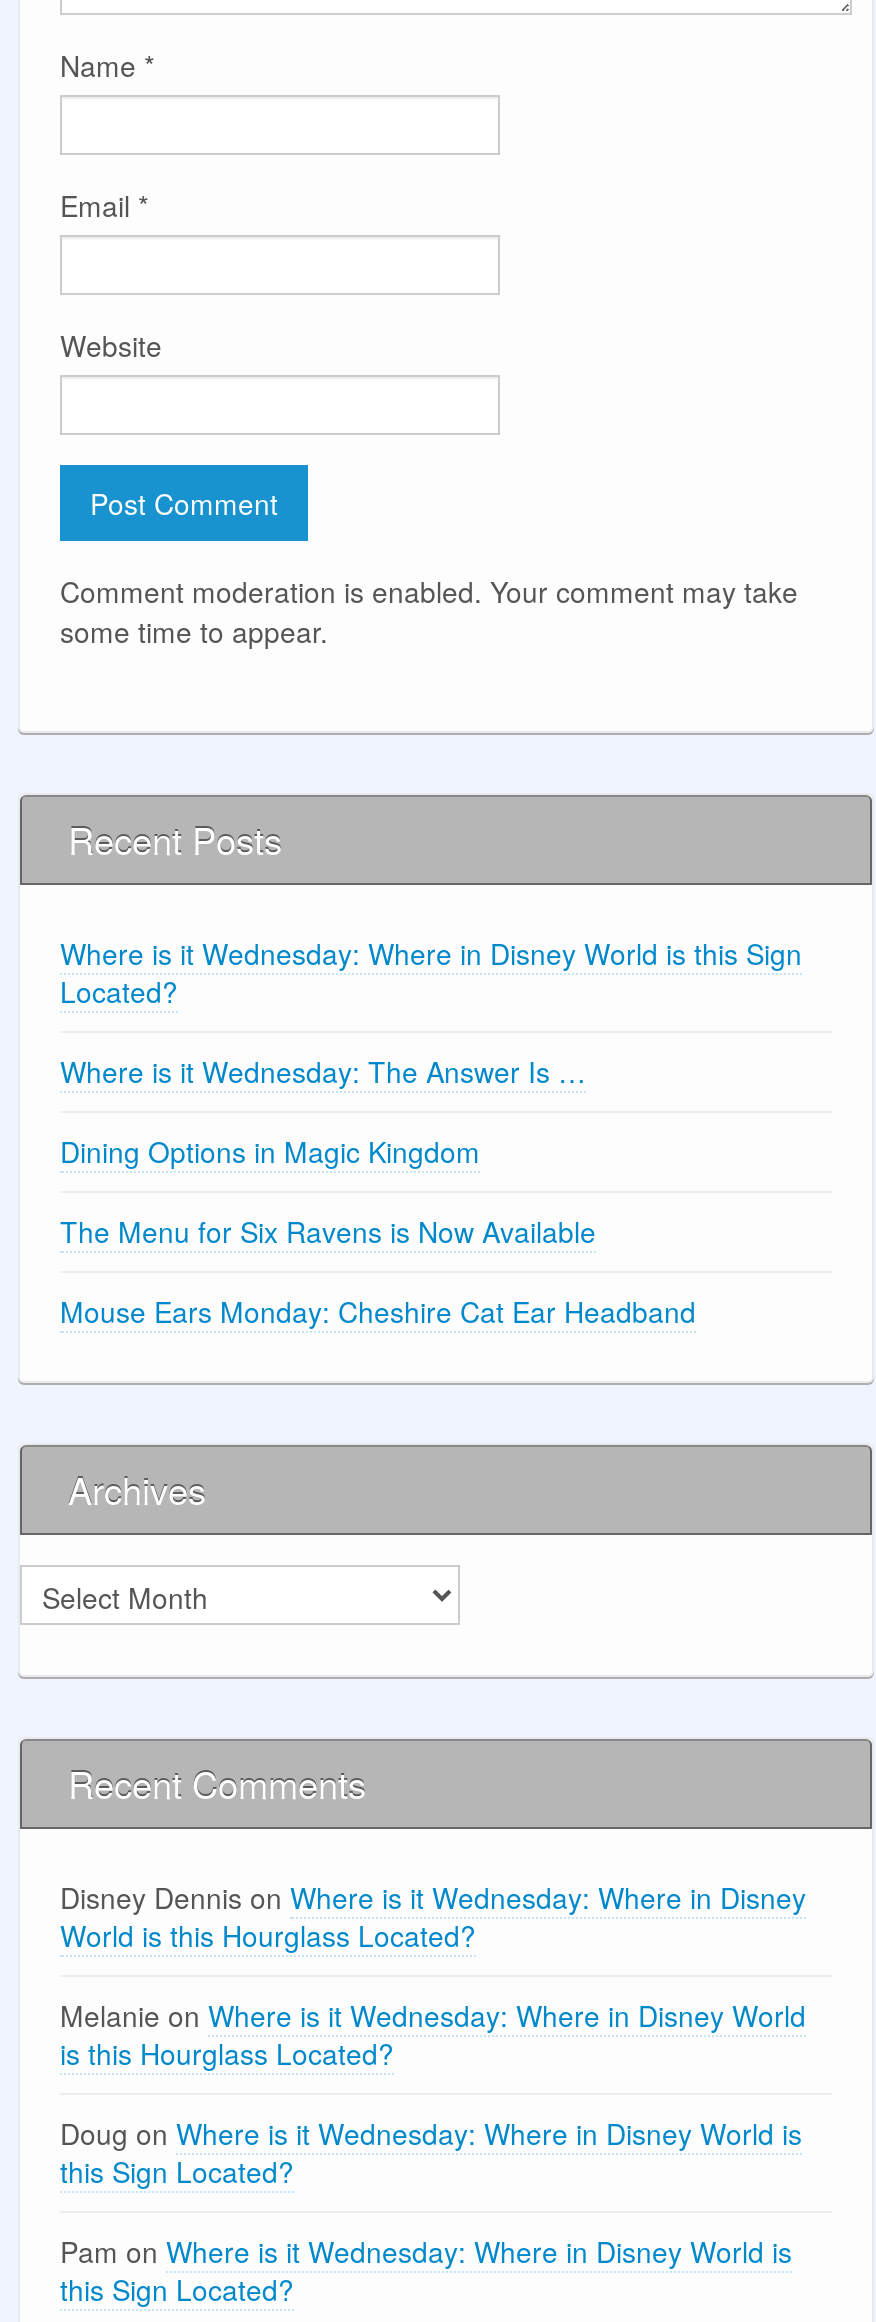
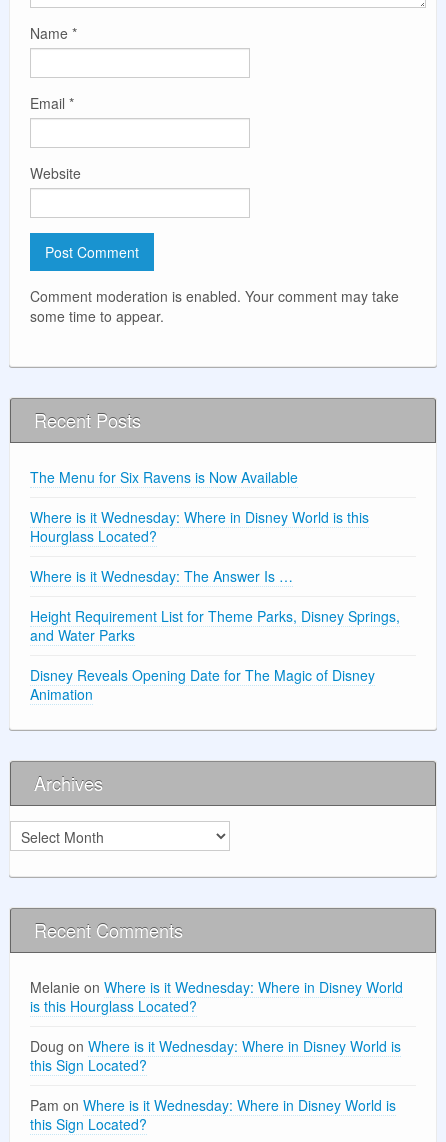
- Where is it Wednesday: Where in Disney World is this Sign
- Located?
- Dining Options in Magic Kingdom

moved down: Where is it Wednesday: The Answer Is …

moved up: The Menu for Six Ravens is Now Available

- Mouse Ears Monday: Cheshire Cat Ear Headband
+ Where is it Wednesday: Where in Disney World is this
+ Hourglass Located?
+ Height Requirement List for Theme Parks, Disney Springs,
+ and Water Parks
+ Disney Reveals Opening Date for The Magic of Disney
+ Animation

moved down: Archives | Recent Comments

- Disney Dennis on Where is it Wednesday: Where in Disney
- World is this Hourglass Located?
